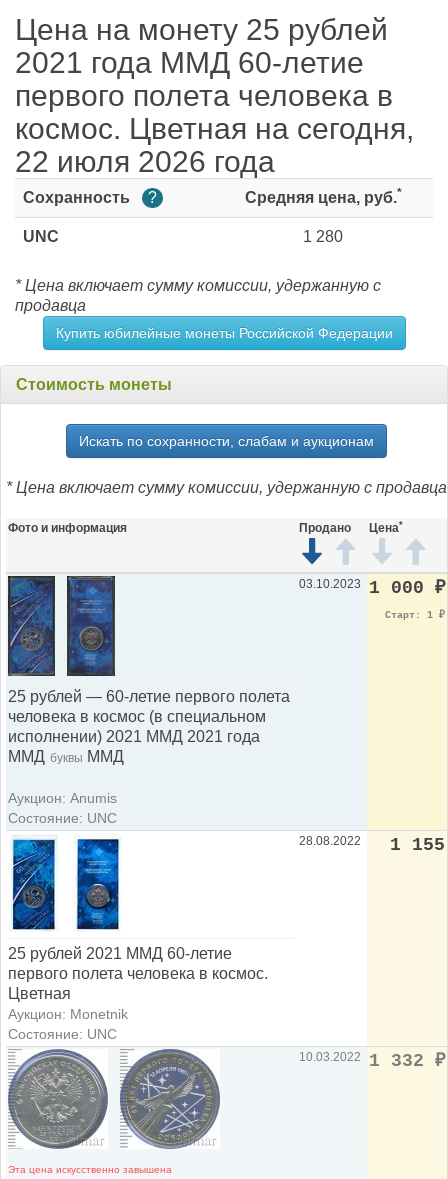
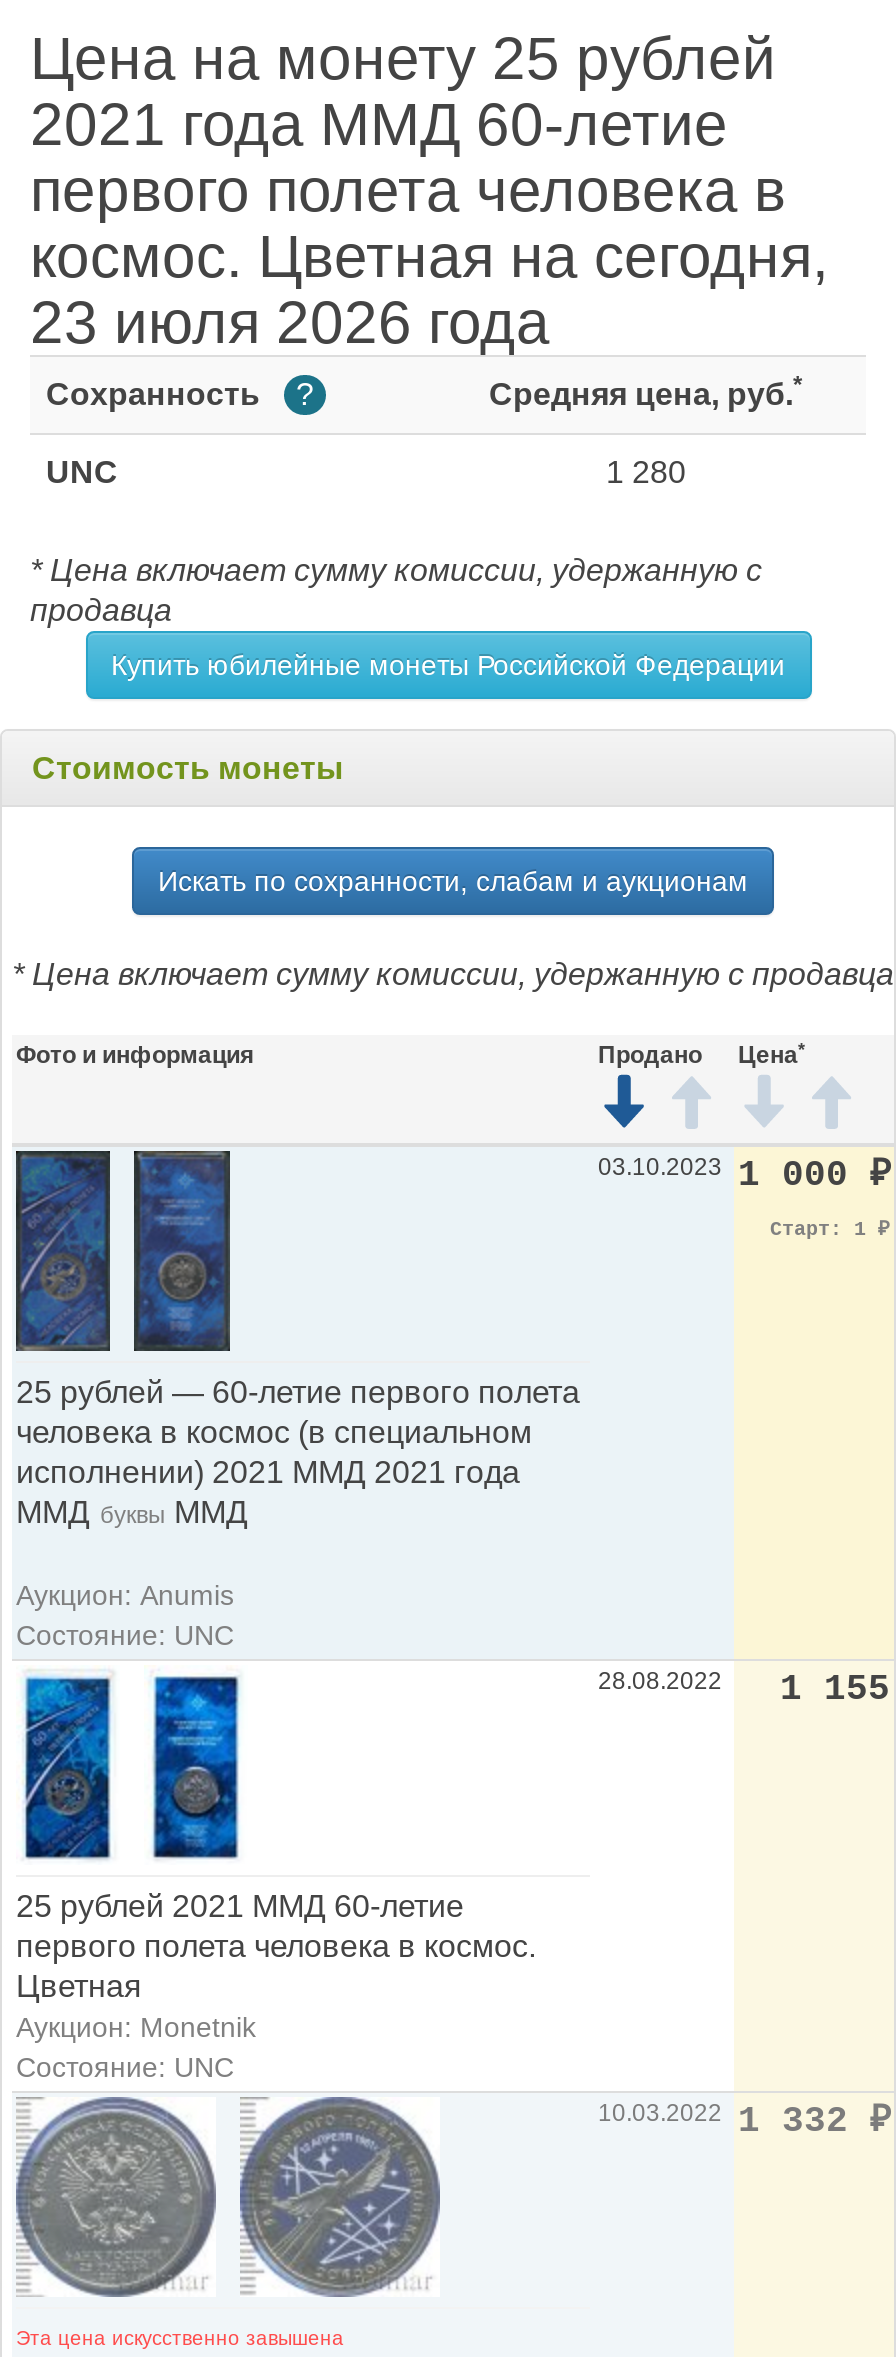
- 22 июля 2026 года
+ 23 июля 2026 года
